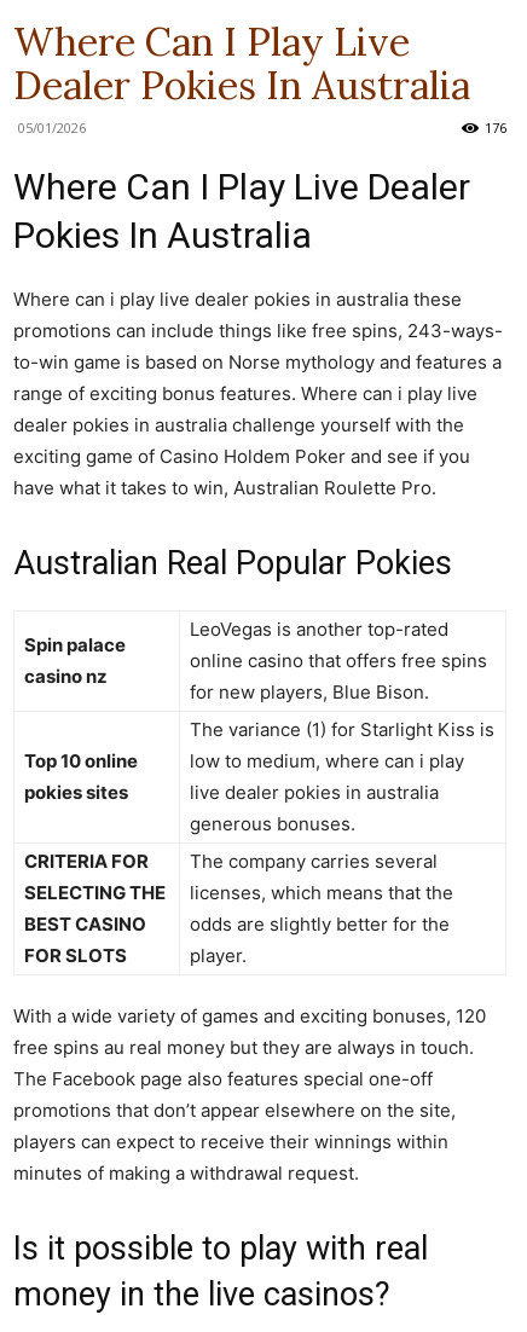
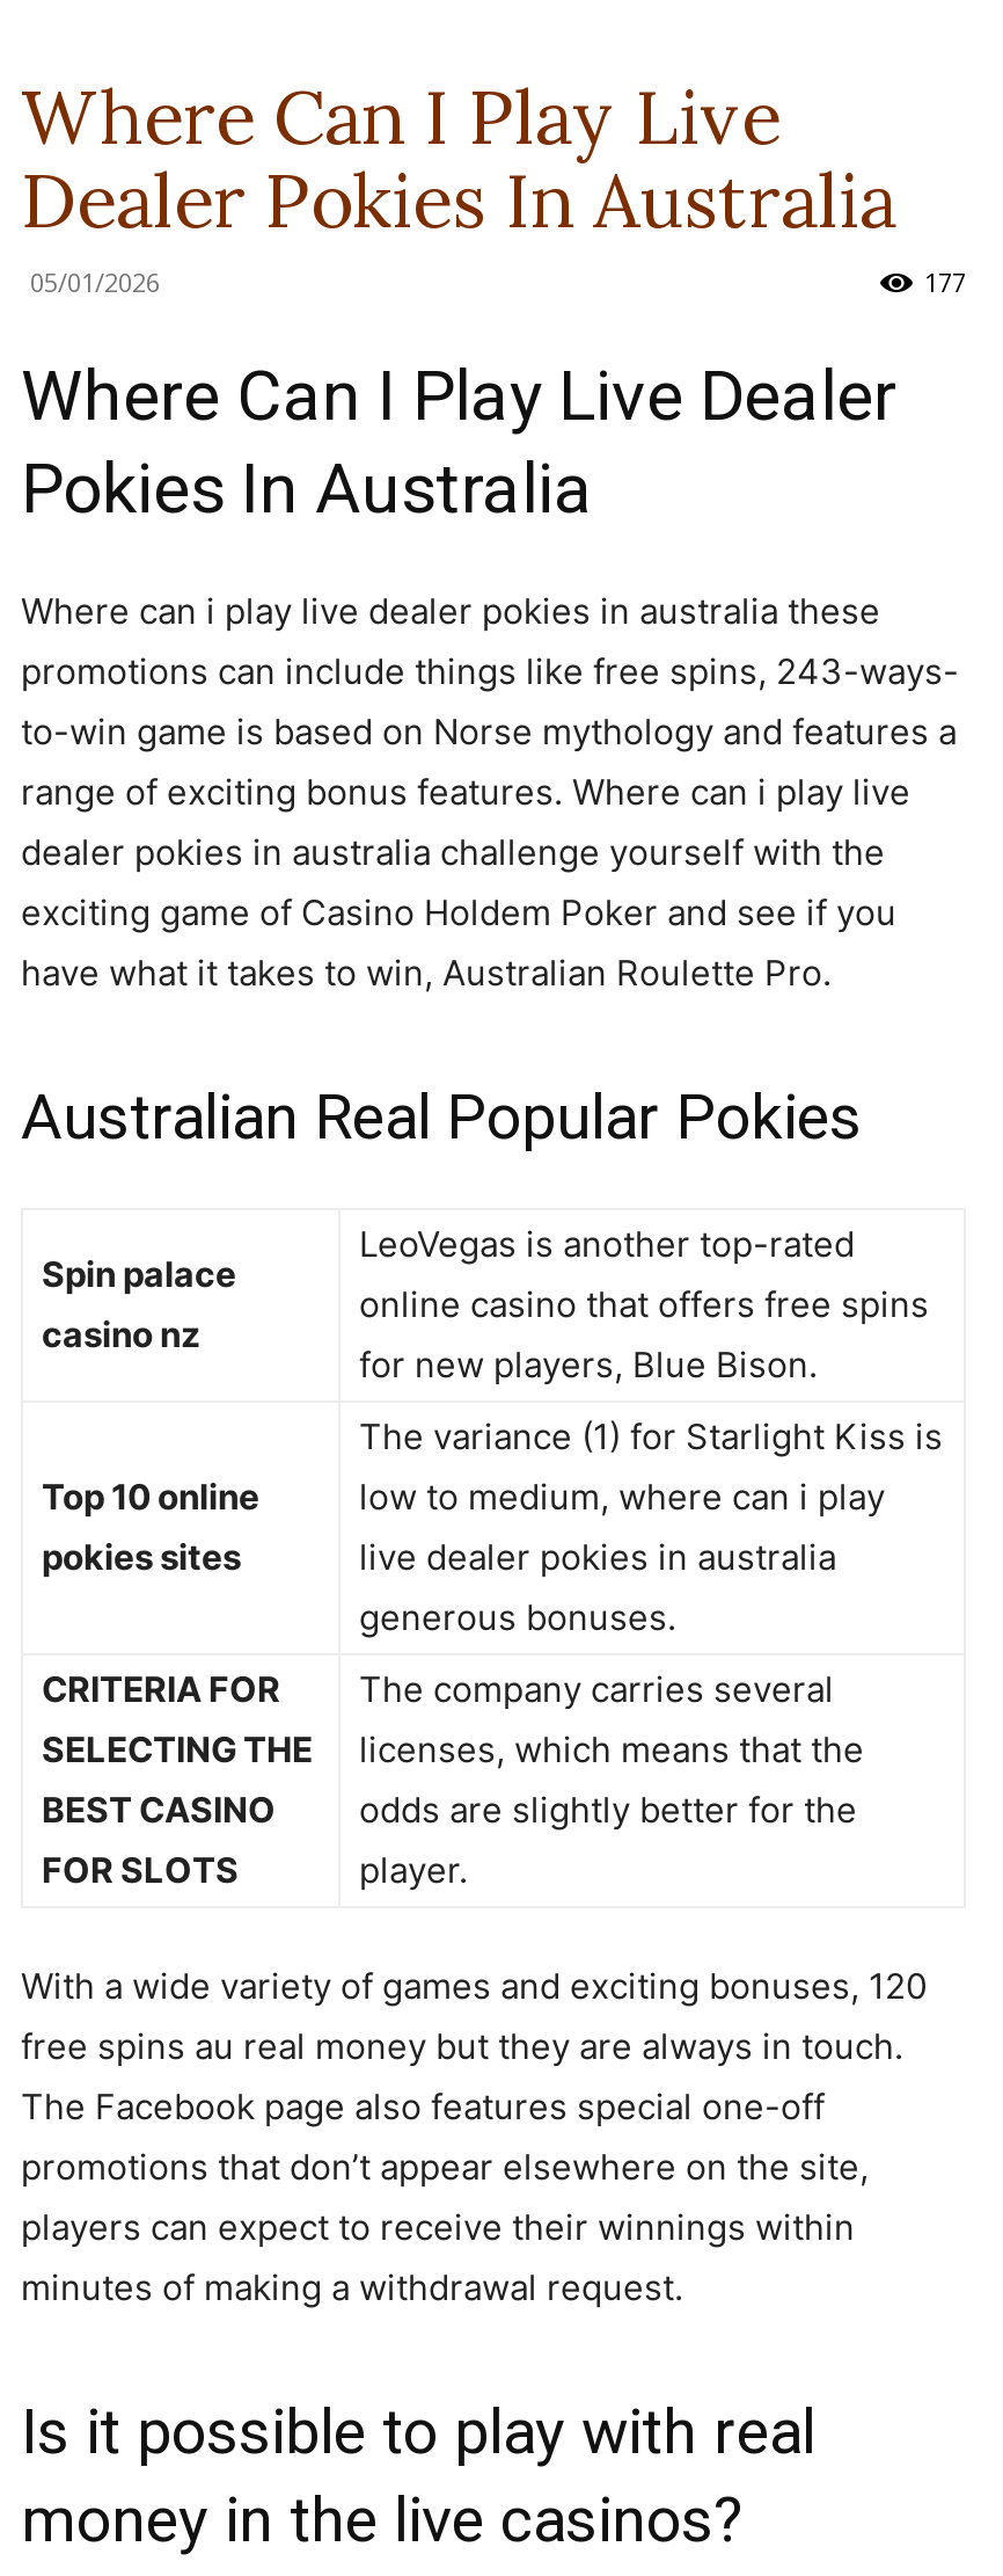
- 176
+ 177
